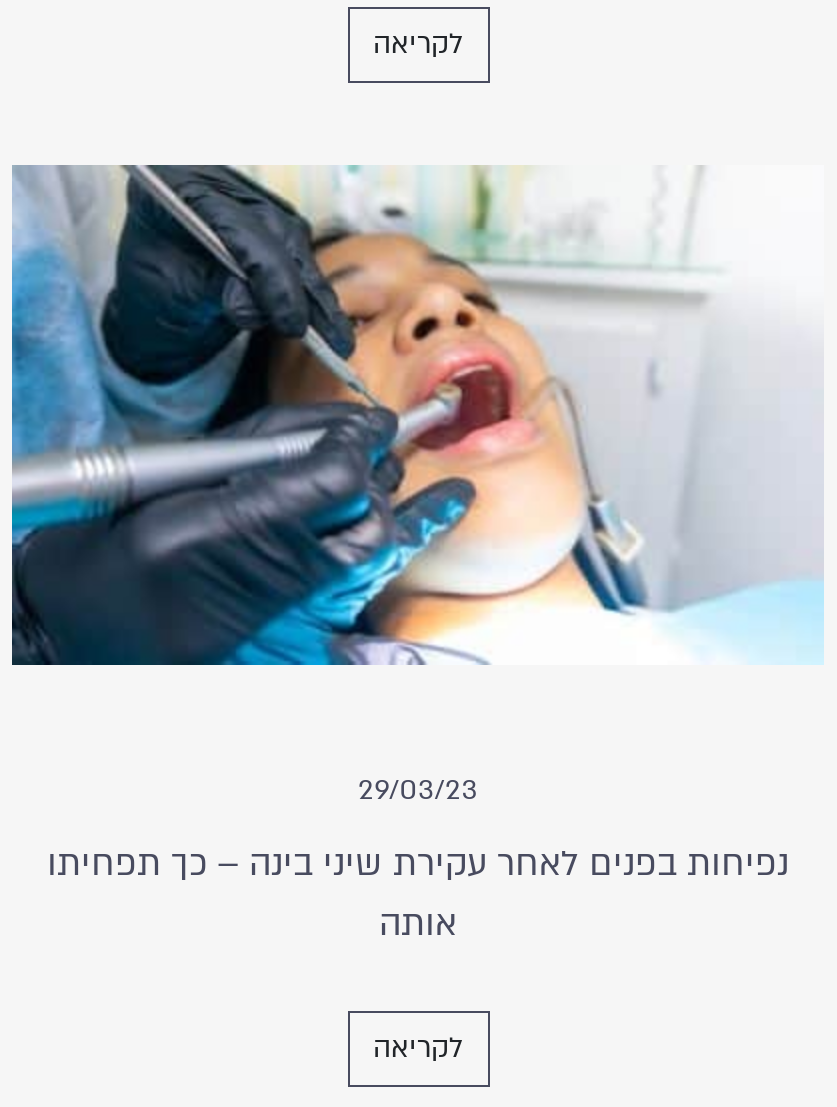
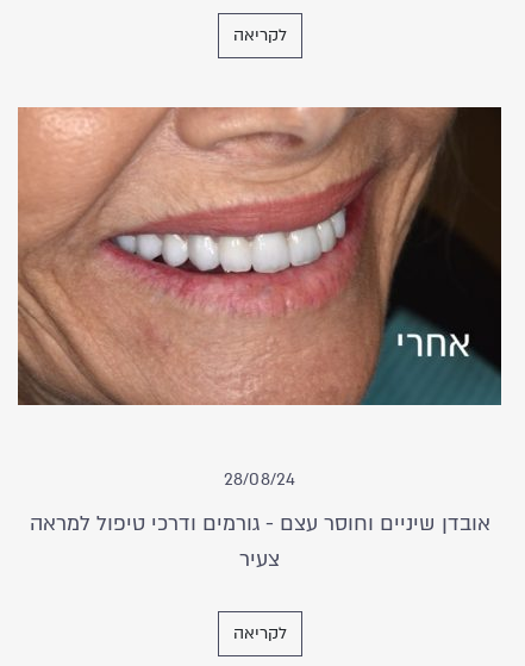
- [image]
+ [image]

- 29/03/23
+ 28/08/24

- נפיחות בפנים לאחר עקירת שיני בינה – כך תפחיתו
- אותה
+ אובדן שיניים וחוסר עצם - גורמים ודרכי טיפול למראה
+ צעיר
